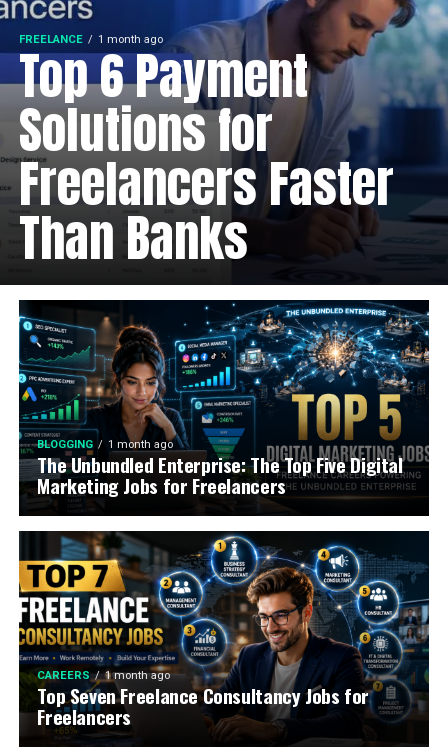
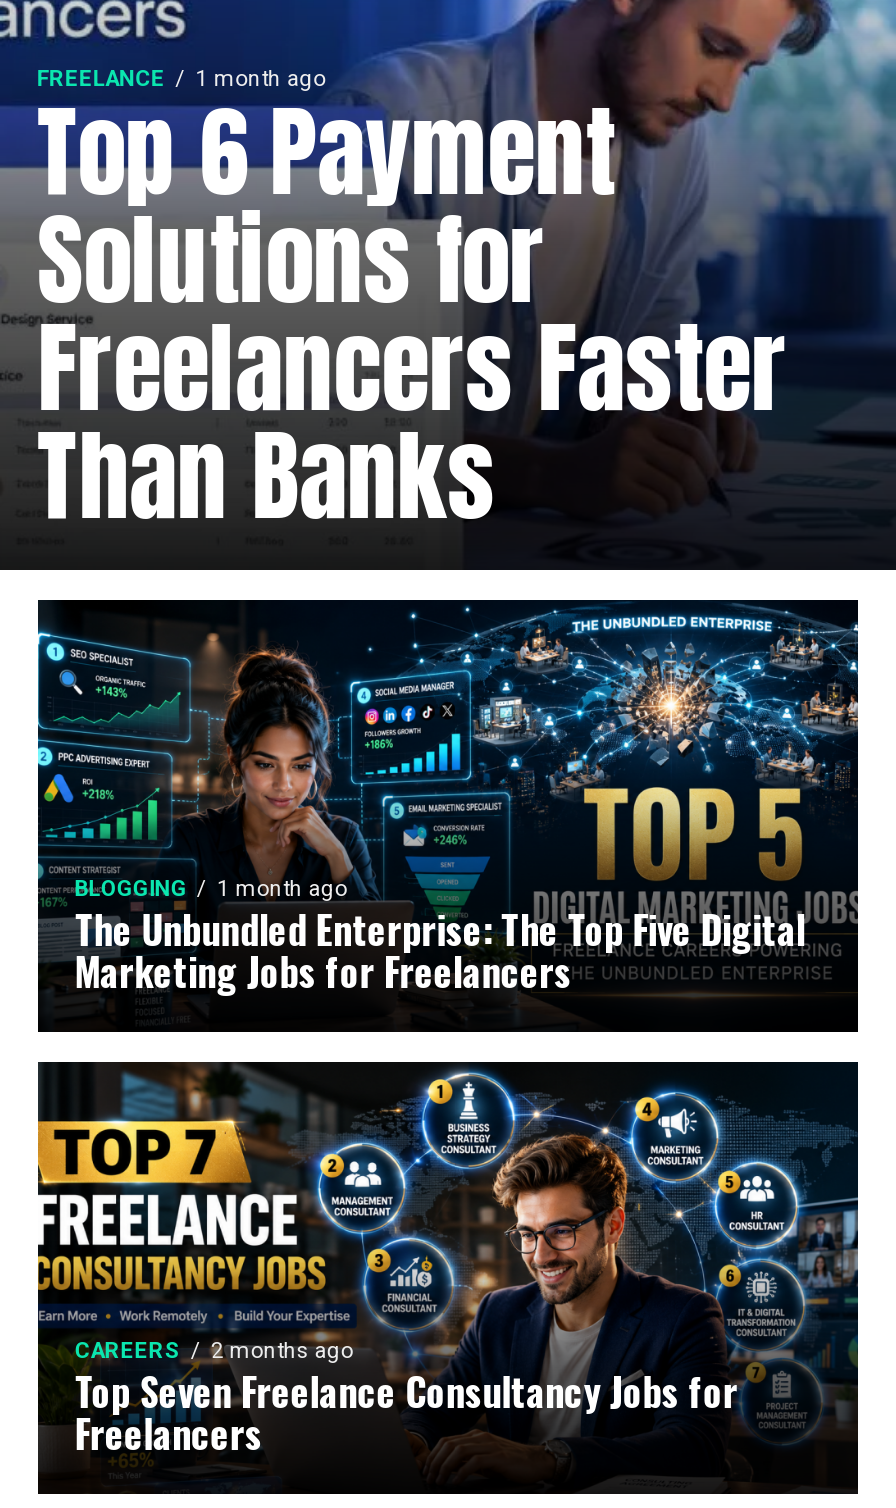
- CAREERS 1 month ago
+ CAREERS 2 months ago
